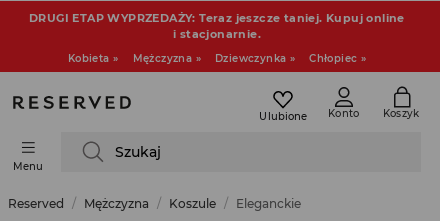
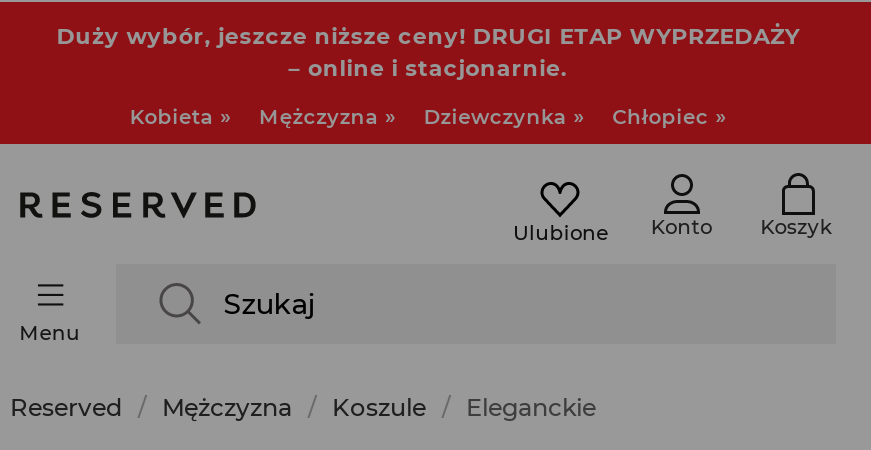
- DRUGI ETAP WYPRZEDAŻY: Teraz jeszcze taniej. Kupuj online
- i stacjonarnie.
+ Duży wybór, jeszcze niższe ceny! DRUGI ETAP WYPRZEDAŻY
+ – online i stacjonarnie.
